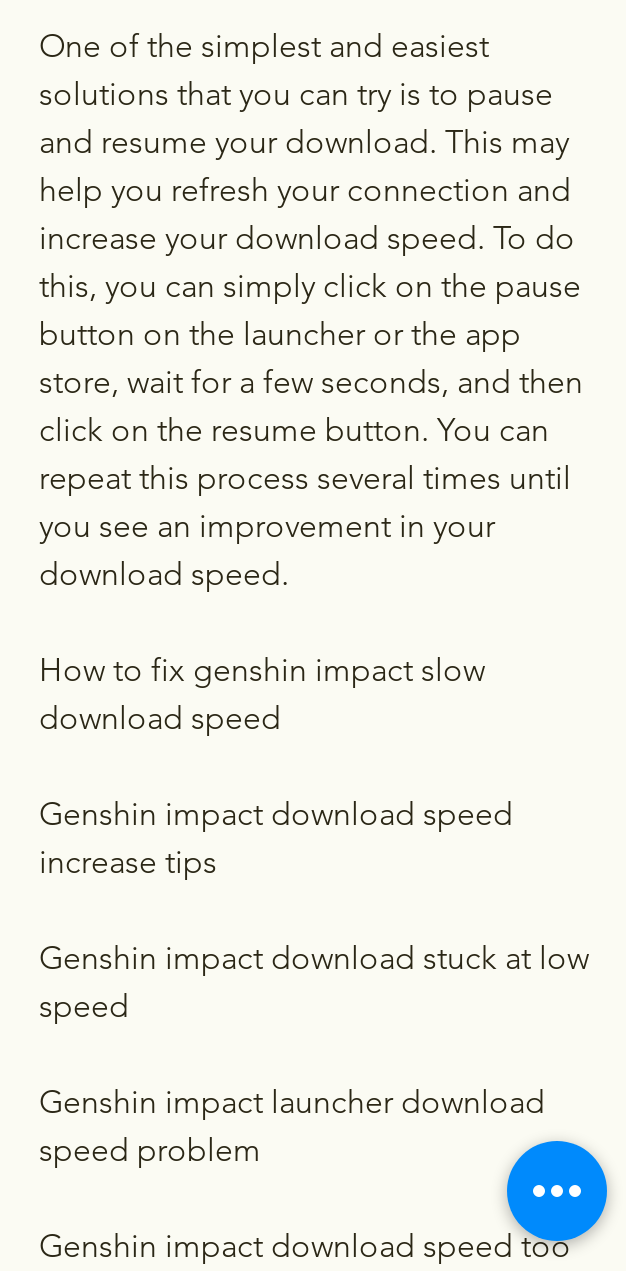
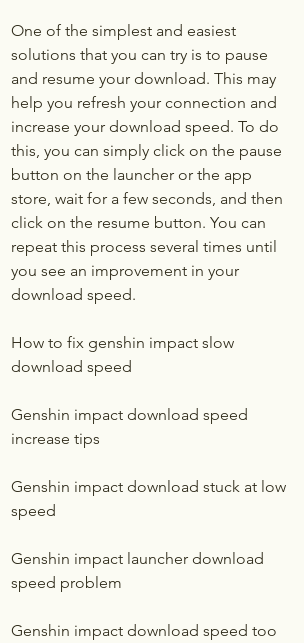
- [image]
